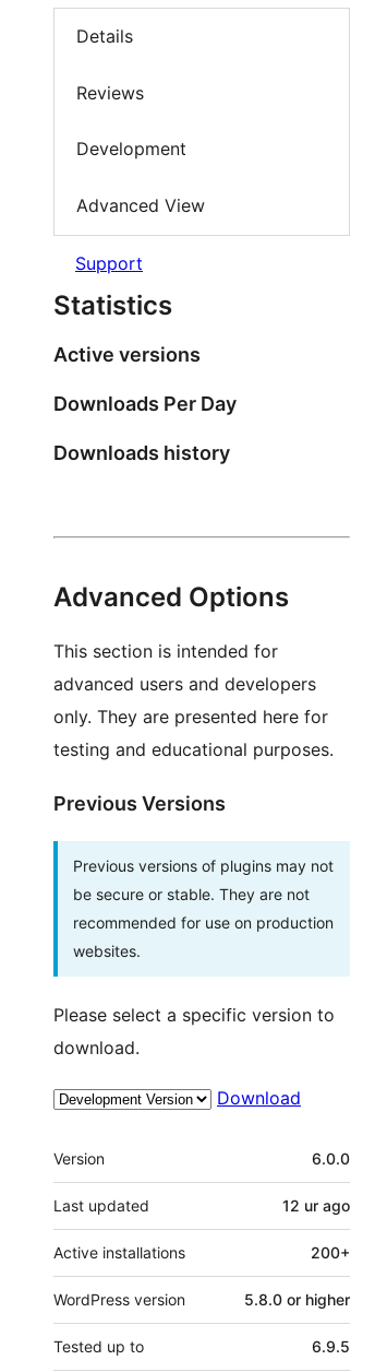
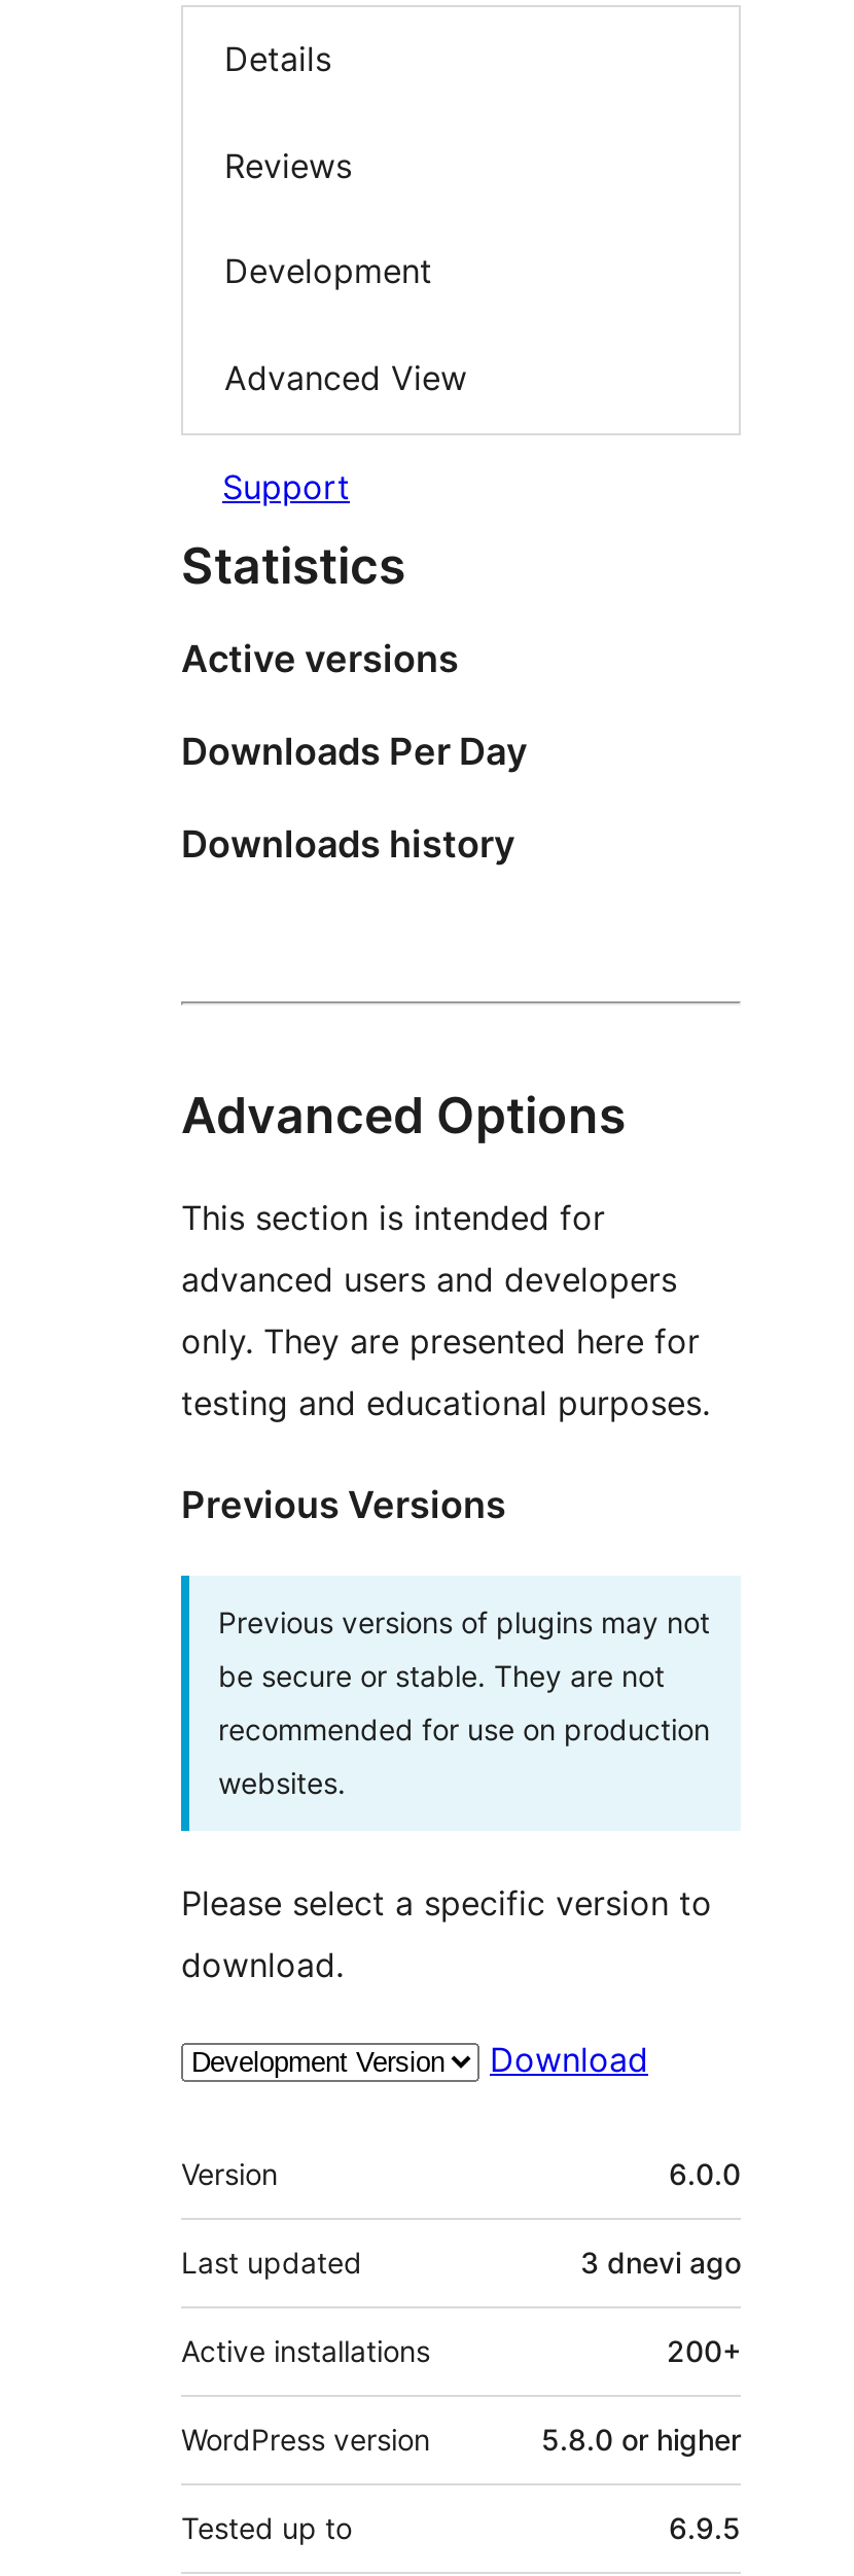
- 12 ur ago
+ 3 dnevi ago
